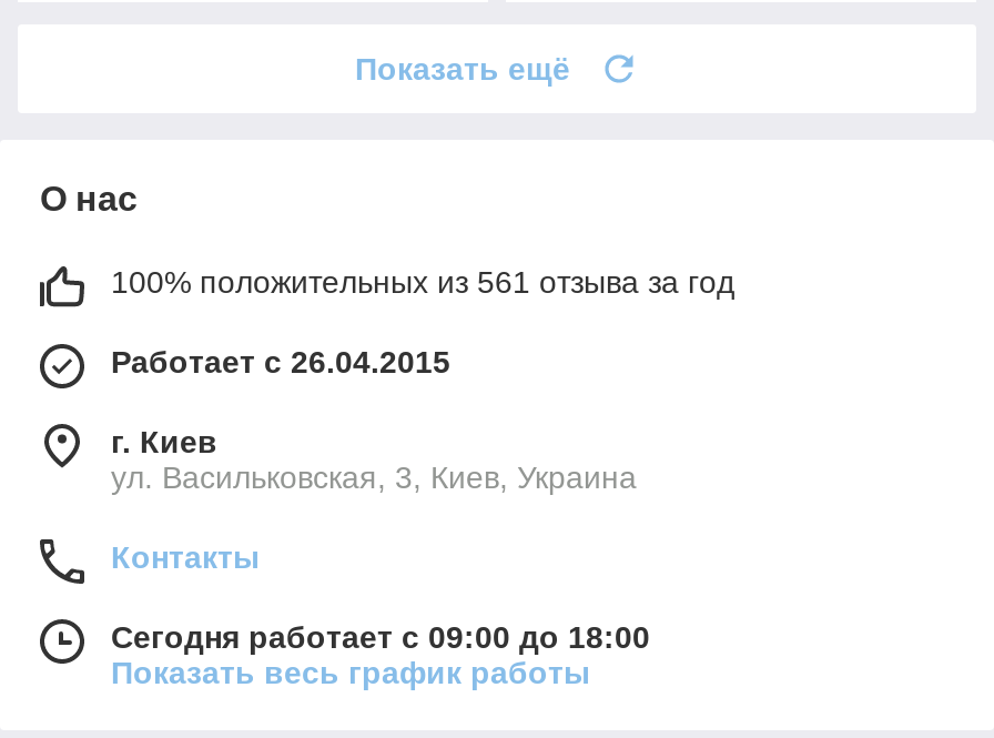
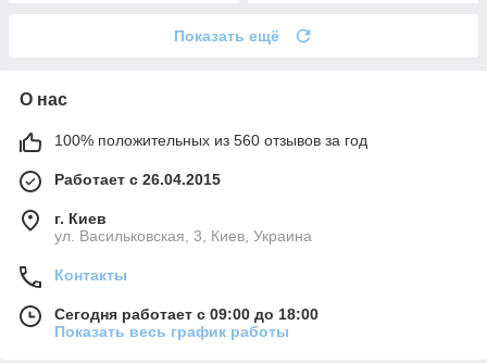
- 100% положительных из 561 отзыва за год
+ 100% положительных из 560 отзывов за год
